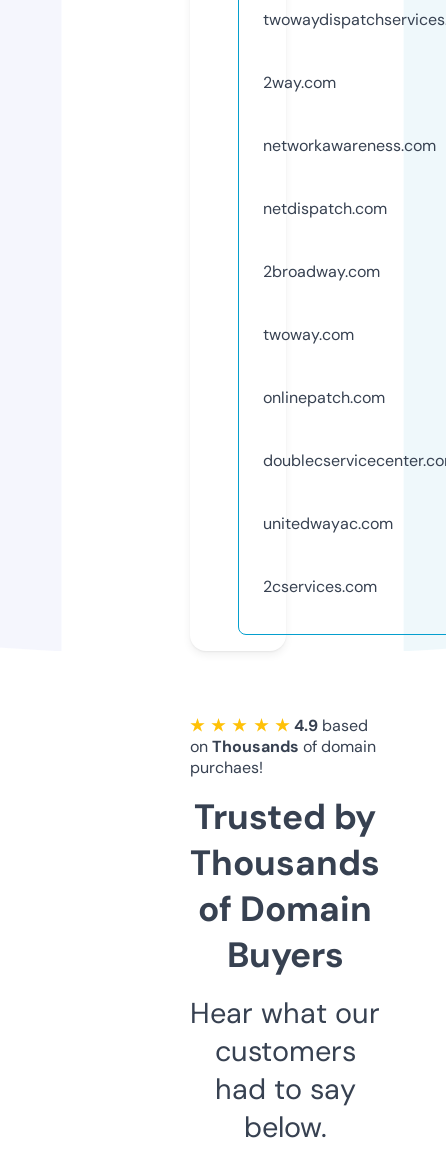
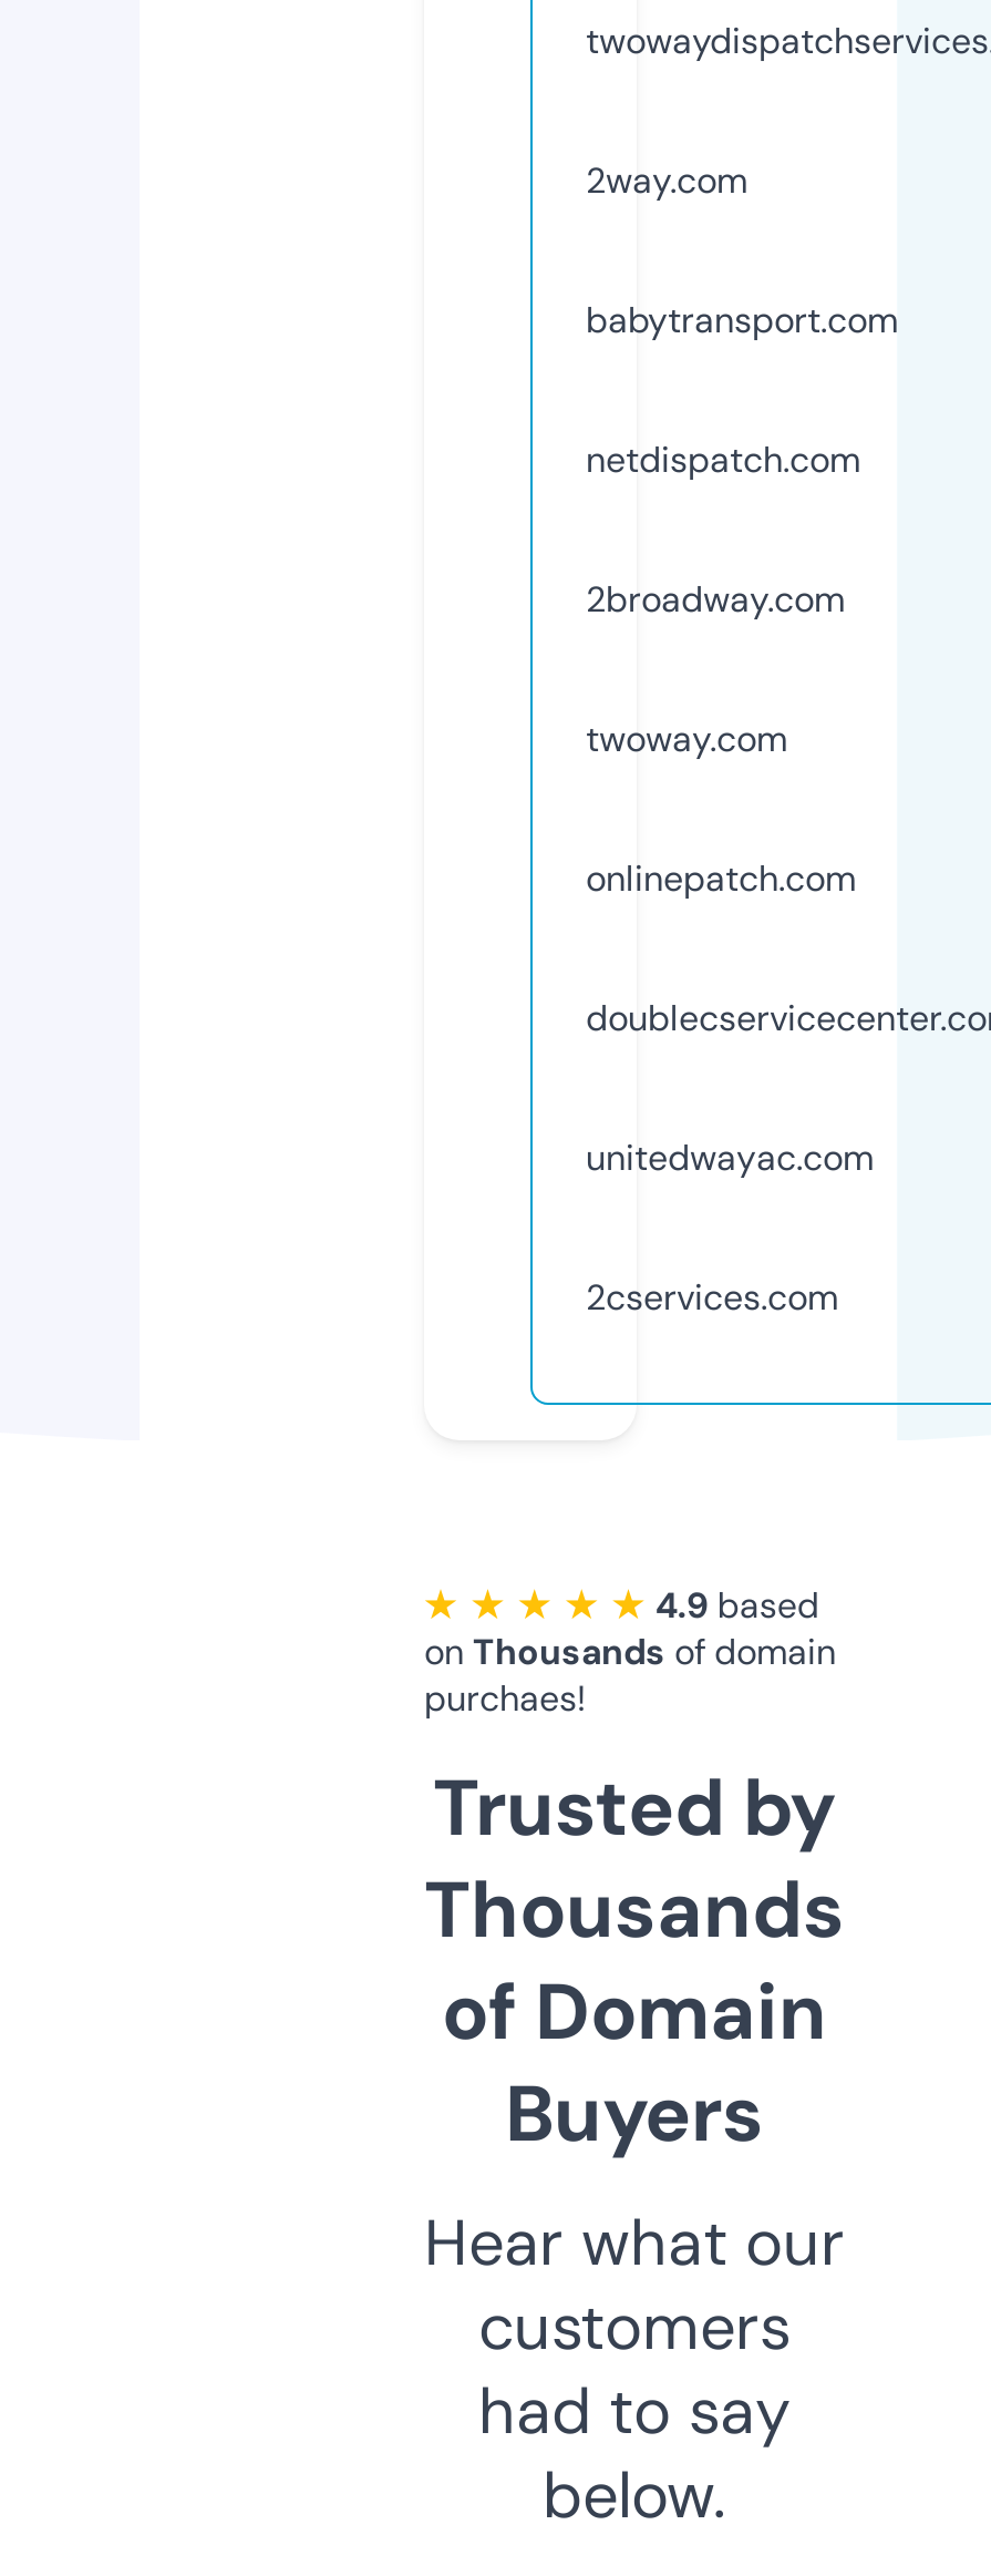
- networkawareness.com
+ babytransport.com
